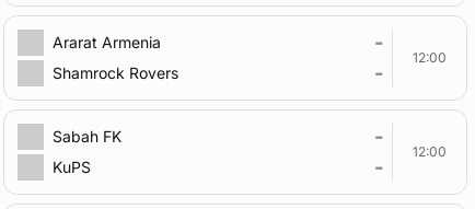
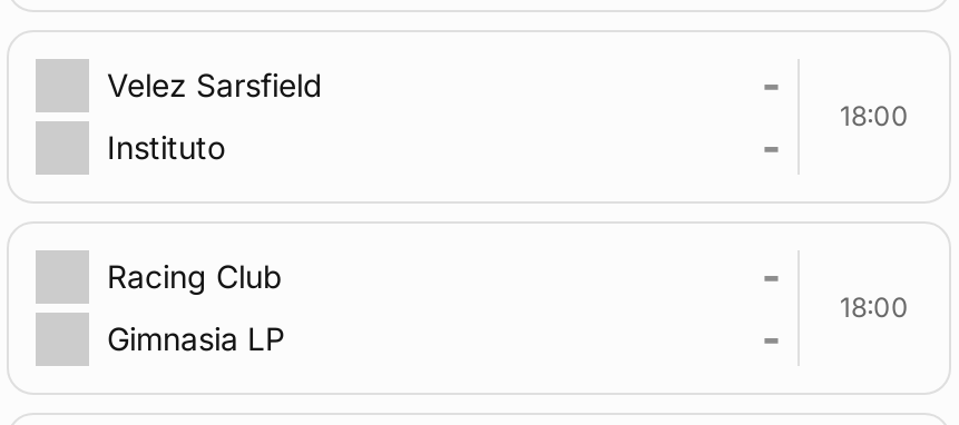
- Ararat Armenia
+ Velez Sarsfield

- 12:00
+ 18:00

- Shamrock Rovers
+ Instituto

- Sabah FK
+ Racing Club

- 12:00
+ 18:00

- KuPS
+ Gimnasia LP
